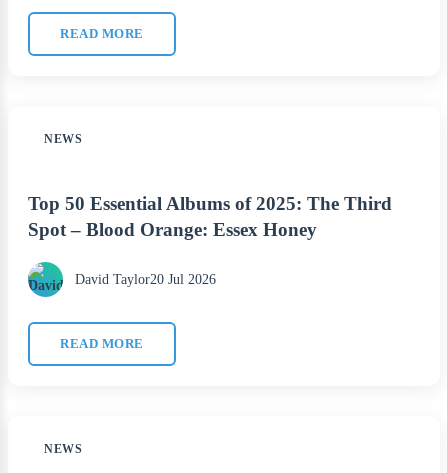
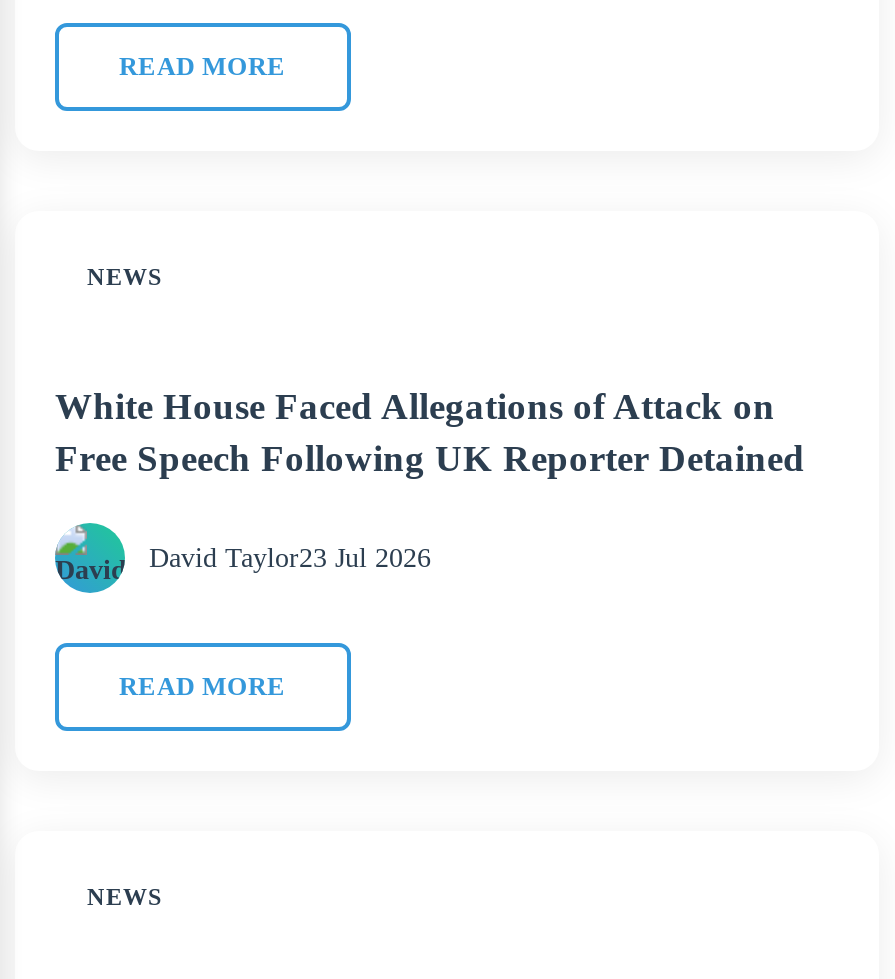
- Top 50 Essential Albums of 2025: The Third
- Spot – Blood Orange: Essex Honey
+ White House Faced Allegations of Attack on
+ Free Speech Following UK Reporter Detained

- David Taylor20 Jul 2026
+ David Taylor23 Jul 2026
